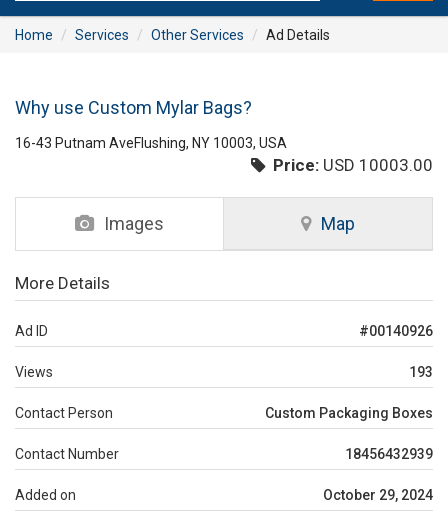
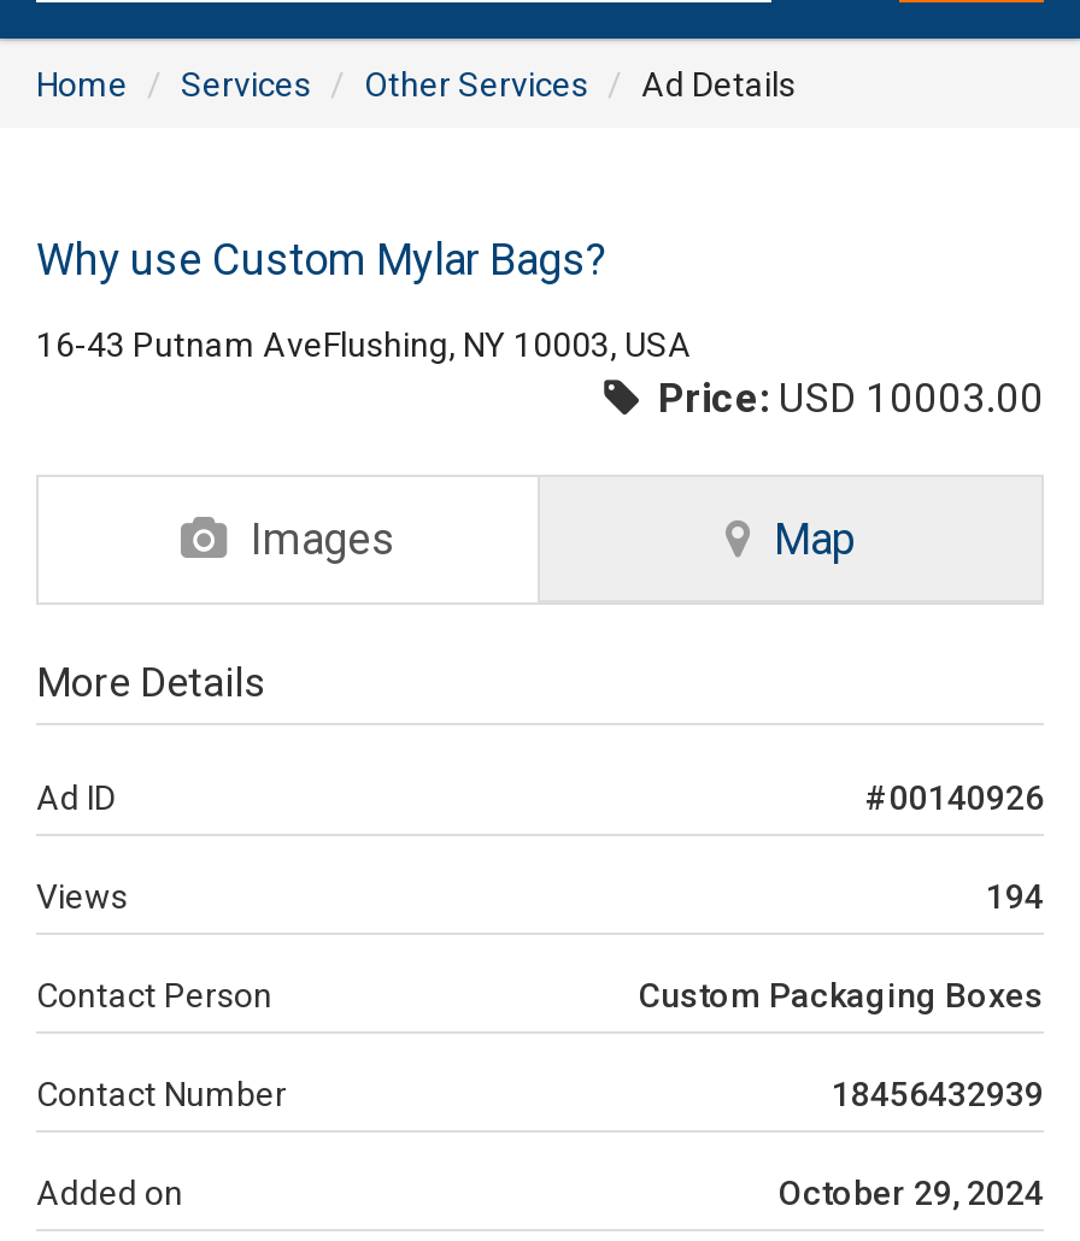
- 193
+ 194
